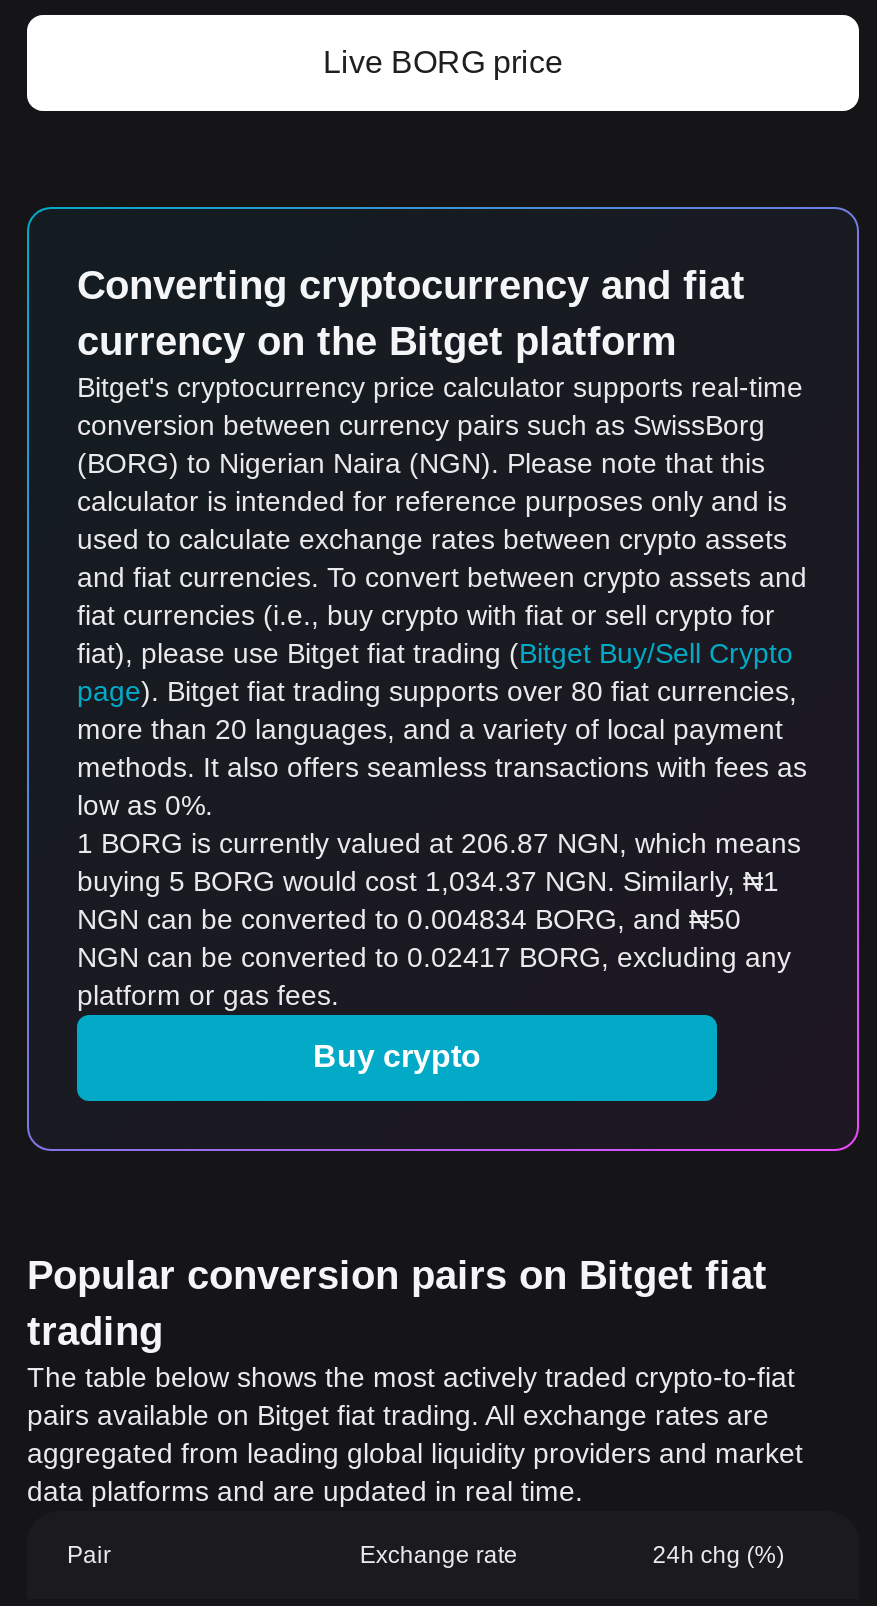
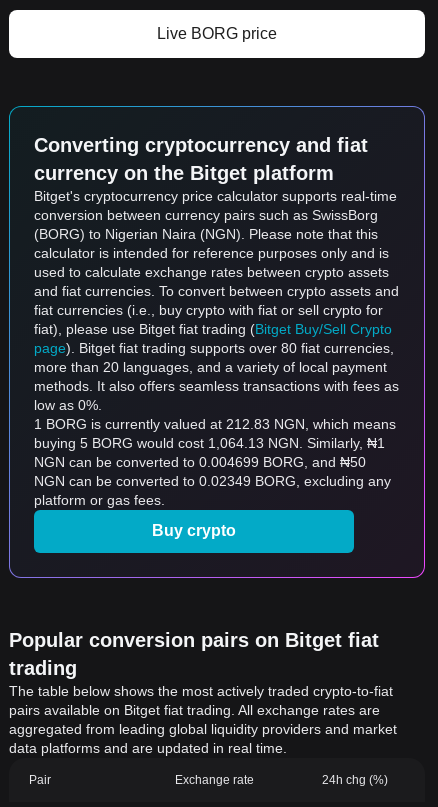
- 1 BORG is currently valued at 206.87 NGN, which means
+ 1 BORG is currently valued at 212.83 NGN, which means

- buying 5 BORG would cost 1,034.37 NGN. Similarly, ₦1
+ buying 5 BORG would cost 1,064.13 NGN. Similarly, ₦1

- NGN can be converted to 0.004834 BORG, and ₦50
+ NGN can be converted to 0.004699 BORG, and ₦50

- NGN can be converted to 0.02417 BORG, excluding any
+ NGN can be converted to 0.02349 BORG, excluding any
